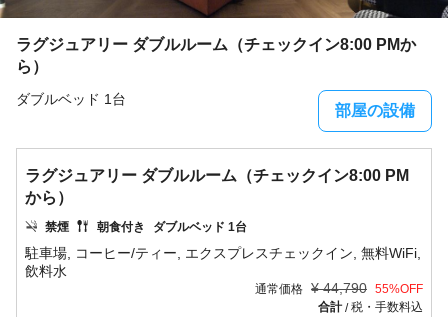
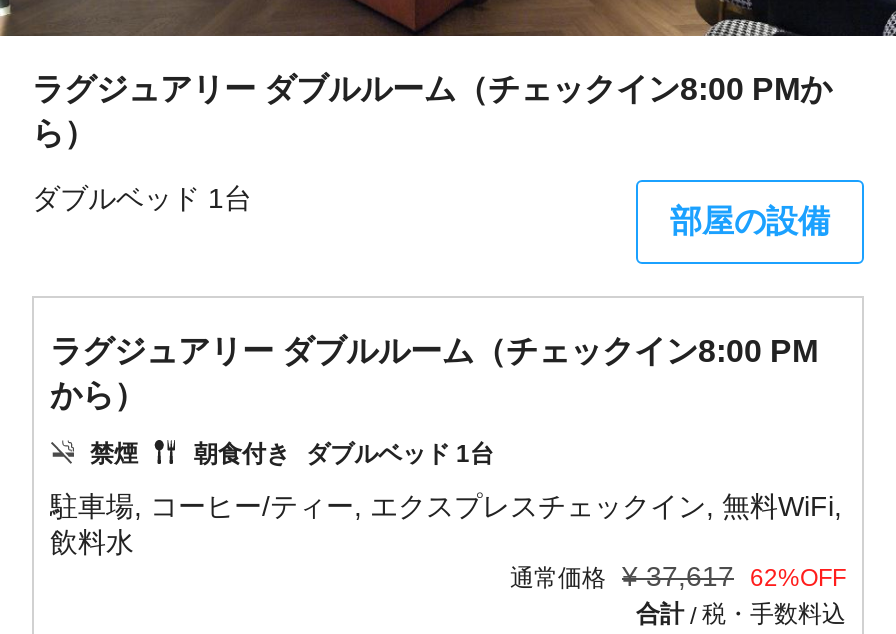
- 通常価格 ¥ 44,790 55%OFF
+ 通常価格 ¥ 37,617 62%OFF
